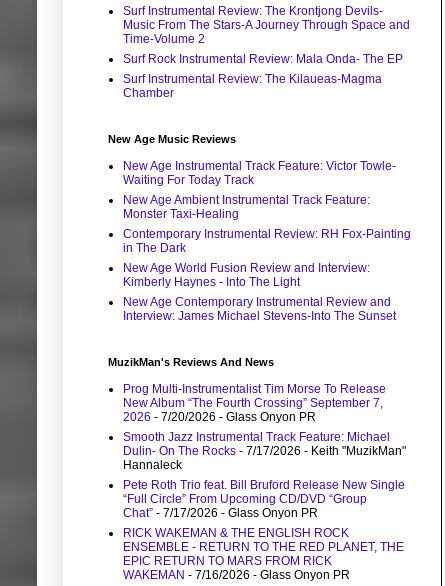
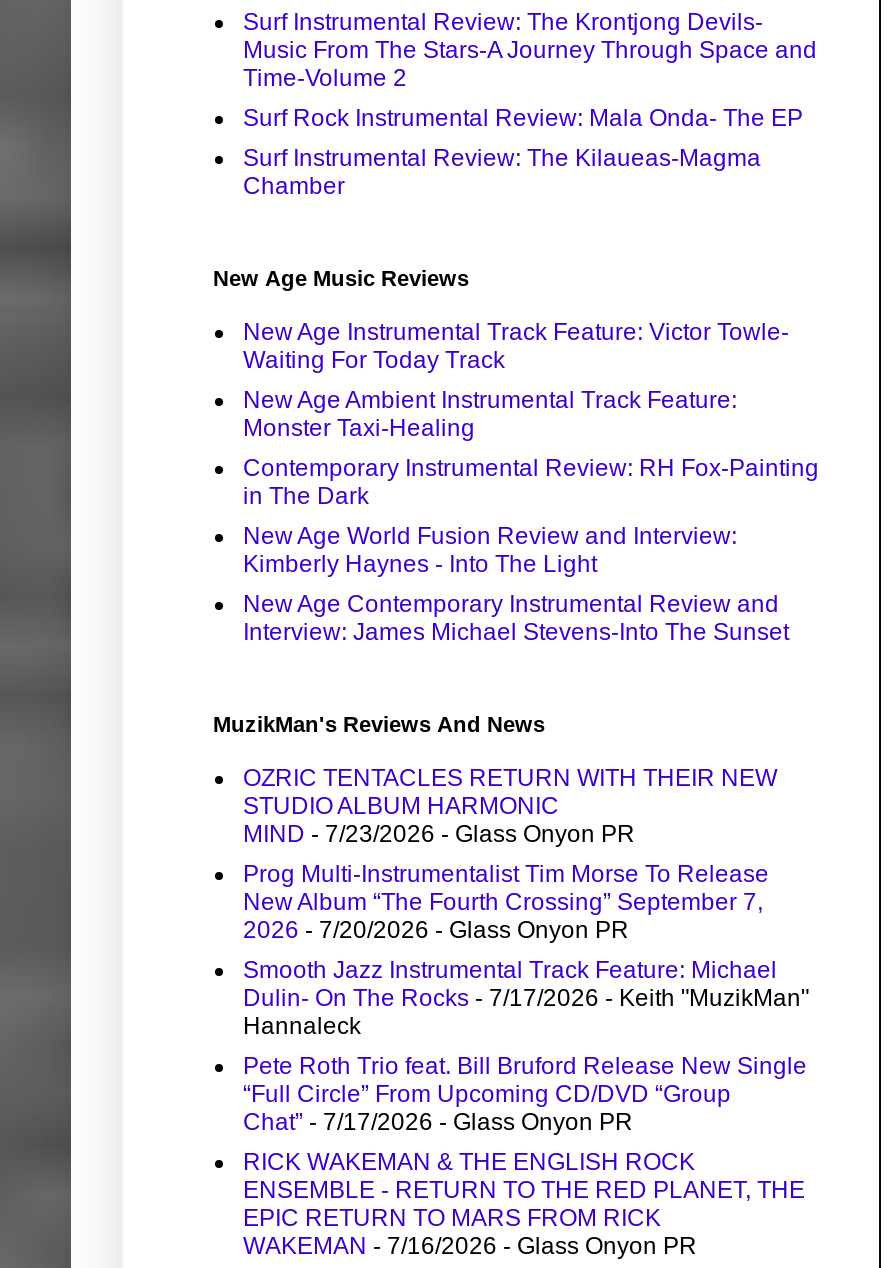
+ OZRIC TENTACLES RETURN WITH THEIR NEW
+ STUDIO ALBUM HARMONIC
+ MIND - 7/23/2026 - Glass Onyon PR
